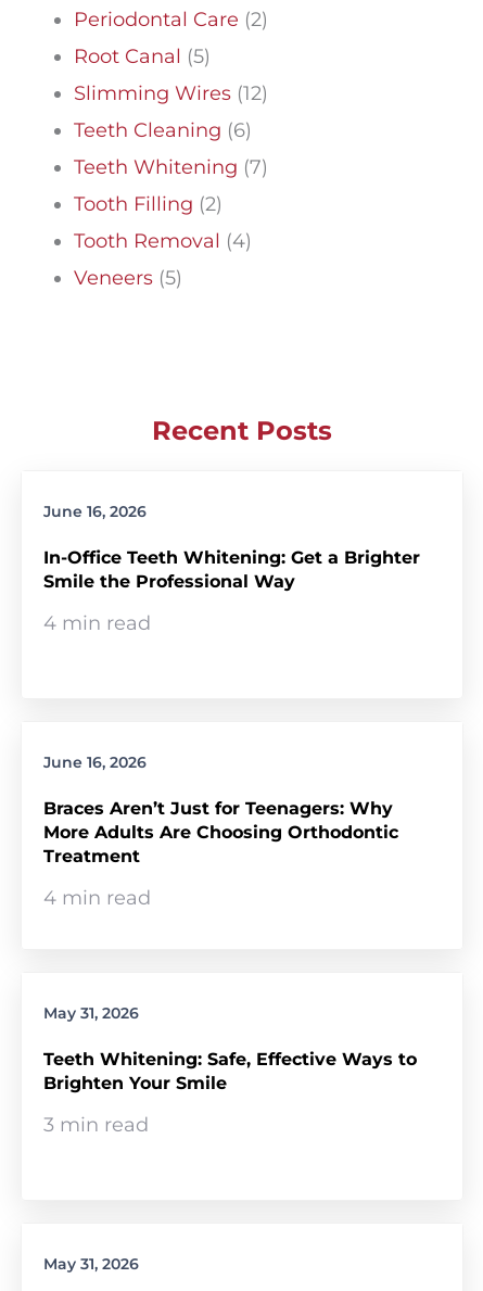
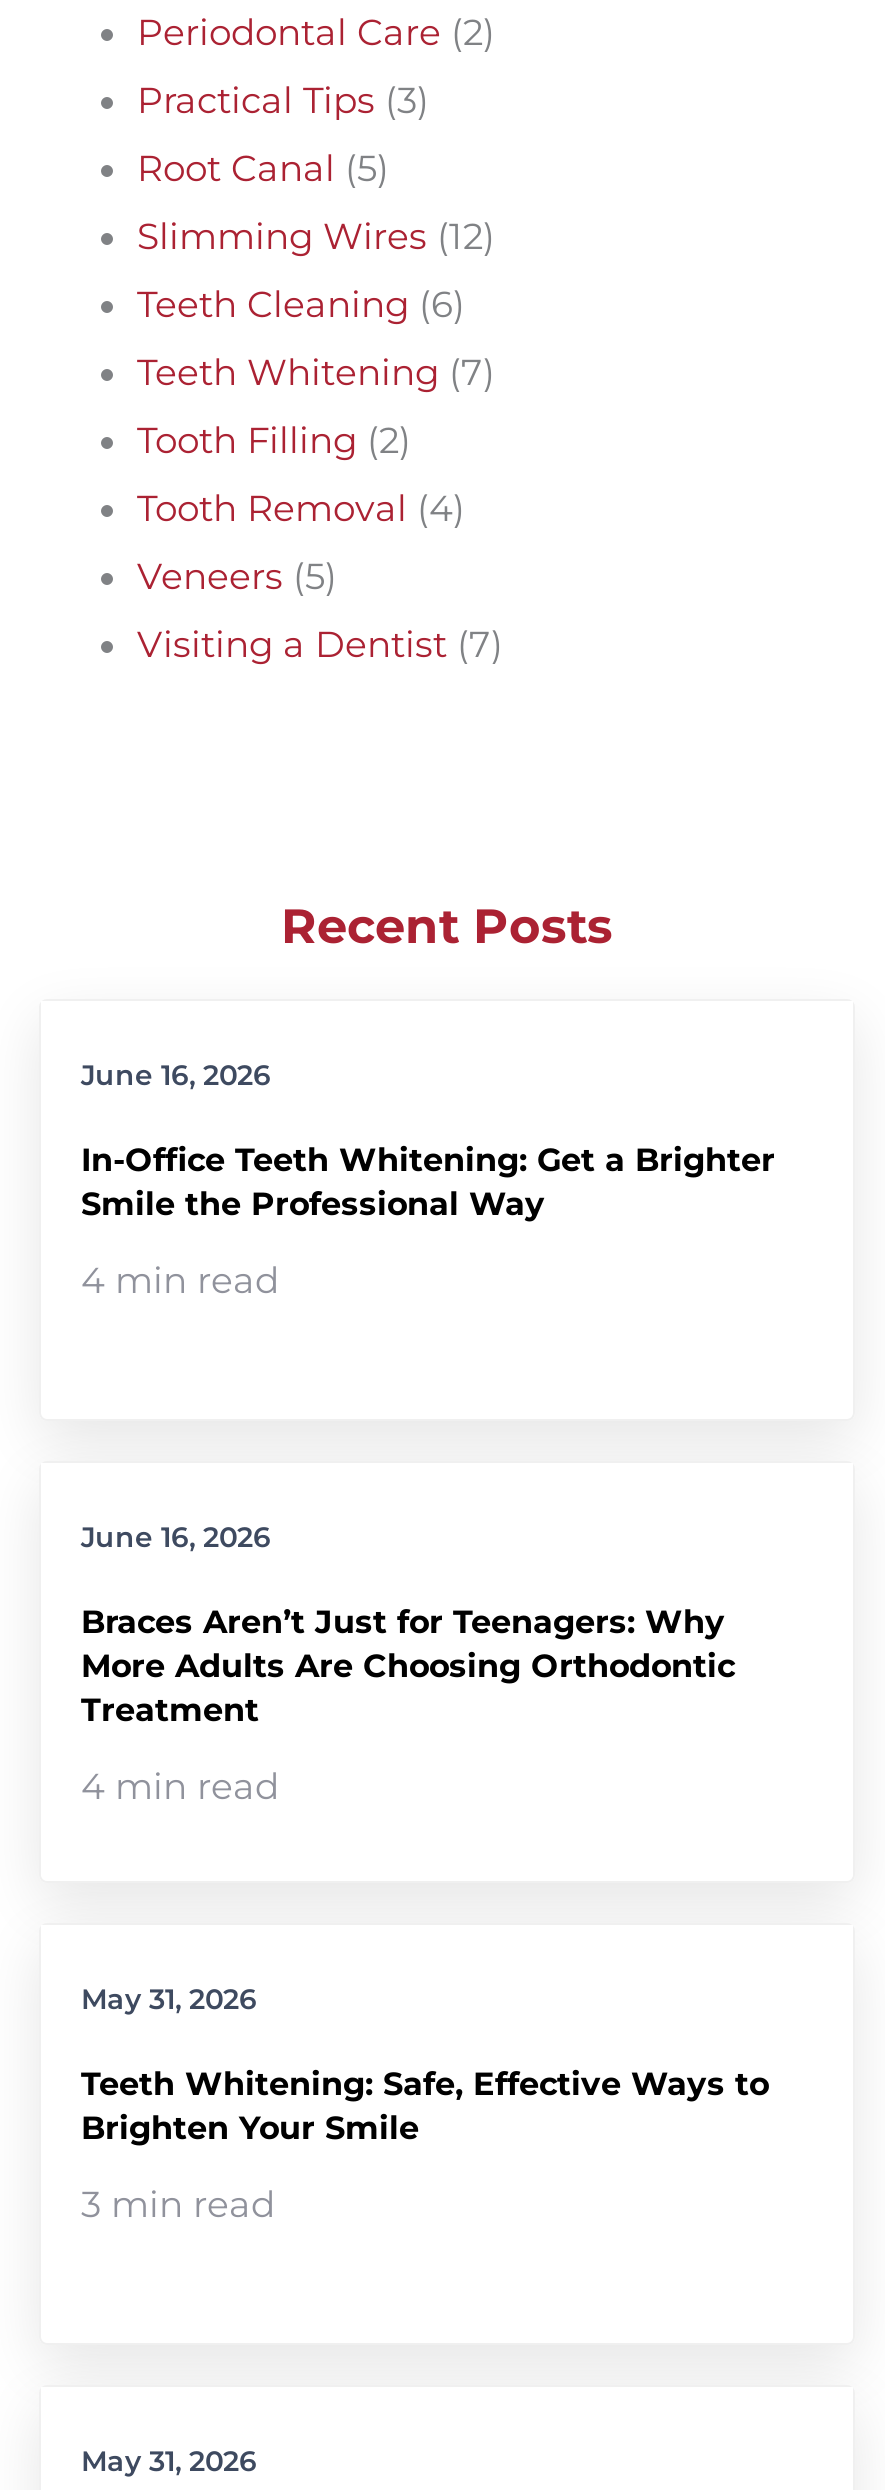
+ Practical Tips (3)

+ Visiting a Dentist (7)
